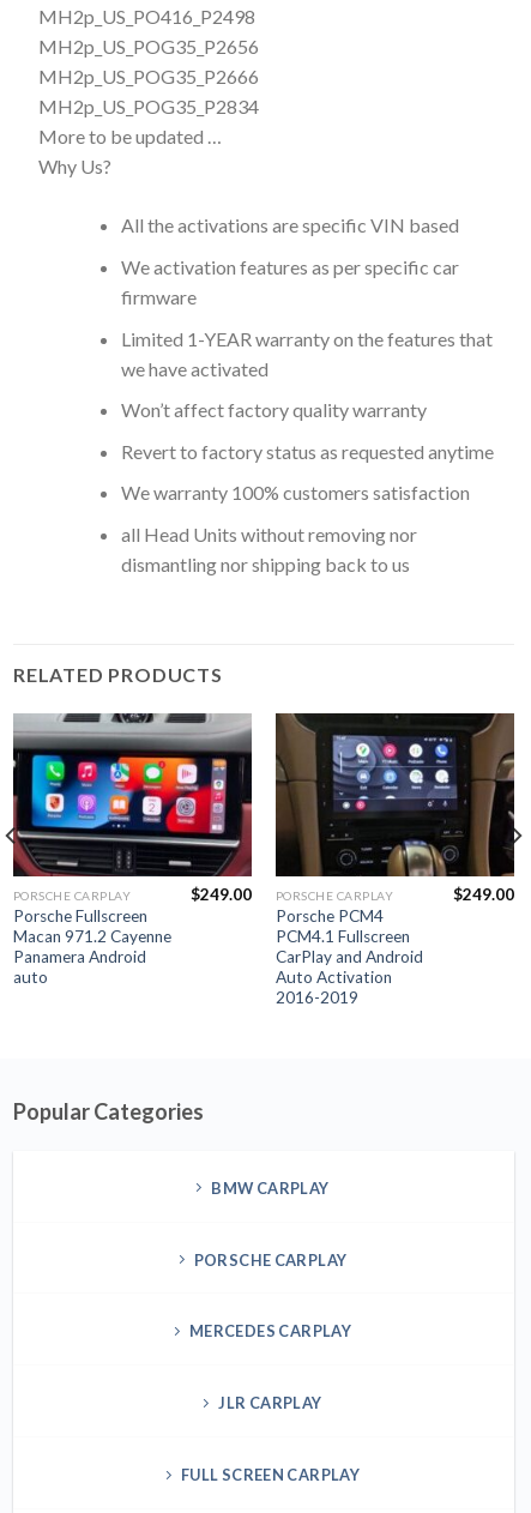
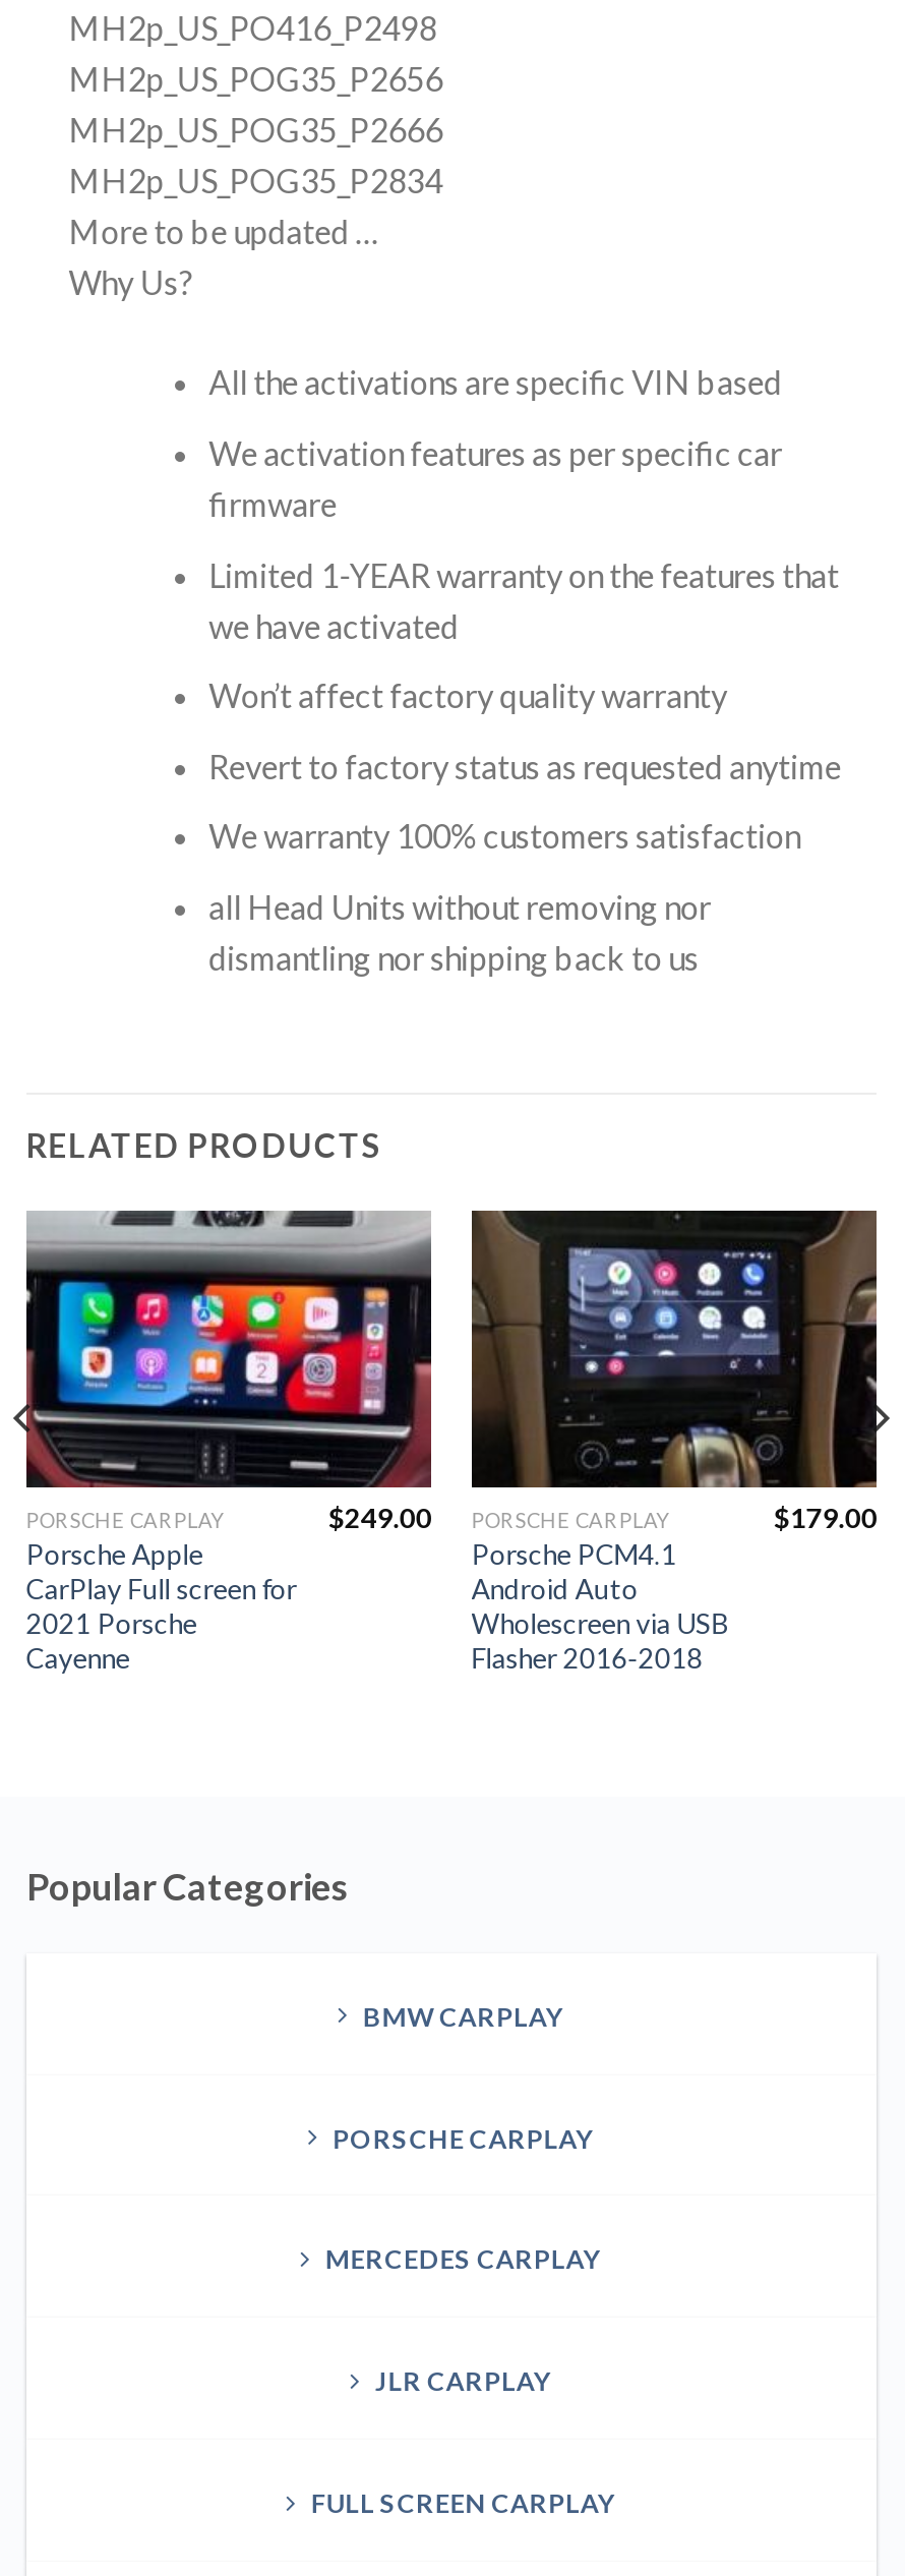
- $249.00
+ $179.00

- Porsche Fullscreen
- Macan 971.2 Cayenne
- Panamera Android
- auto
+ Porsche Apple
+ CarPlay Full screen for
+ 2021 Porsche
+ Cayenne

- Porsche PCM4
- PCM4.1 Fullscreen
- CarPlay and Android
- Auto Activation
- 2016-2019
+ Porsche PCM4.1
+ Android Auto
+ Wholescreen via USB
+ Flasher 2016-2018
